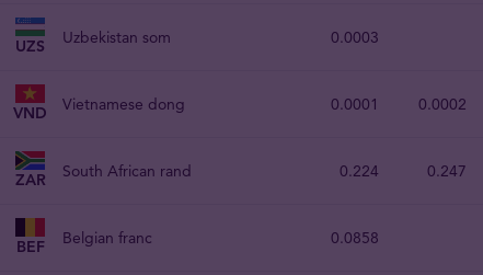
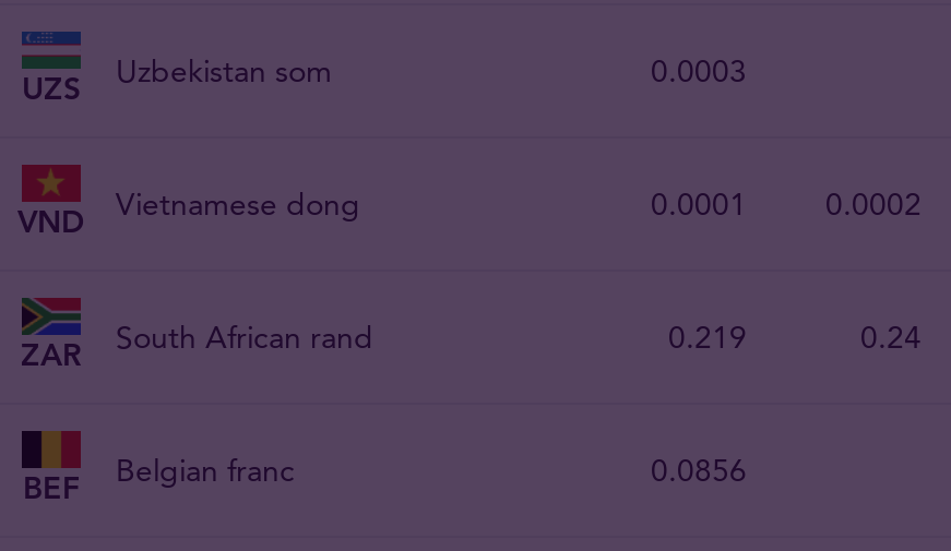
- 0.224
+ 0.219

- 0.247
+ 0.24

- 0.0858
+ 0.0856
